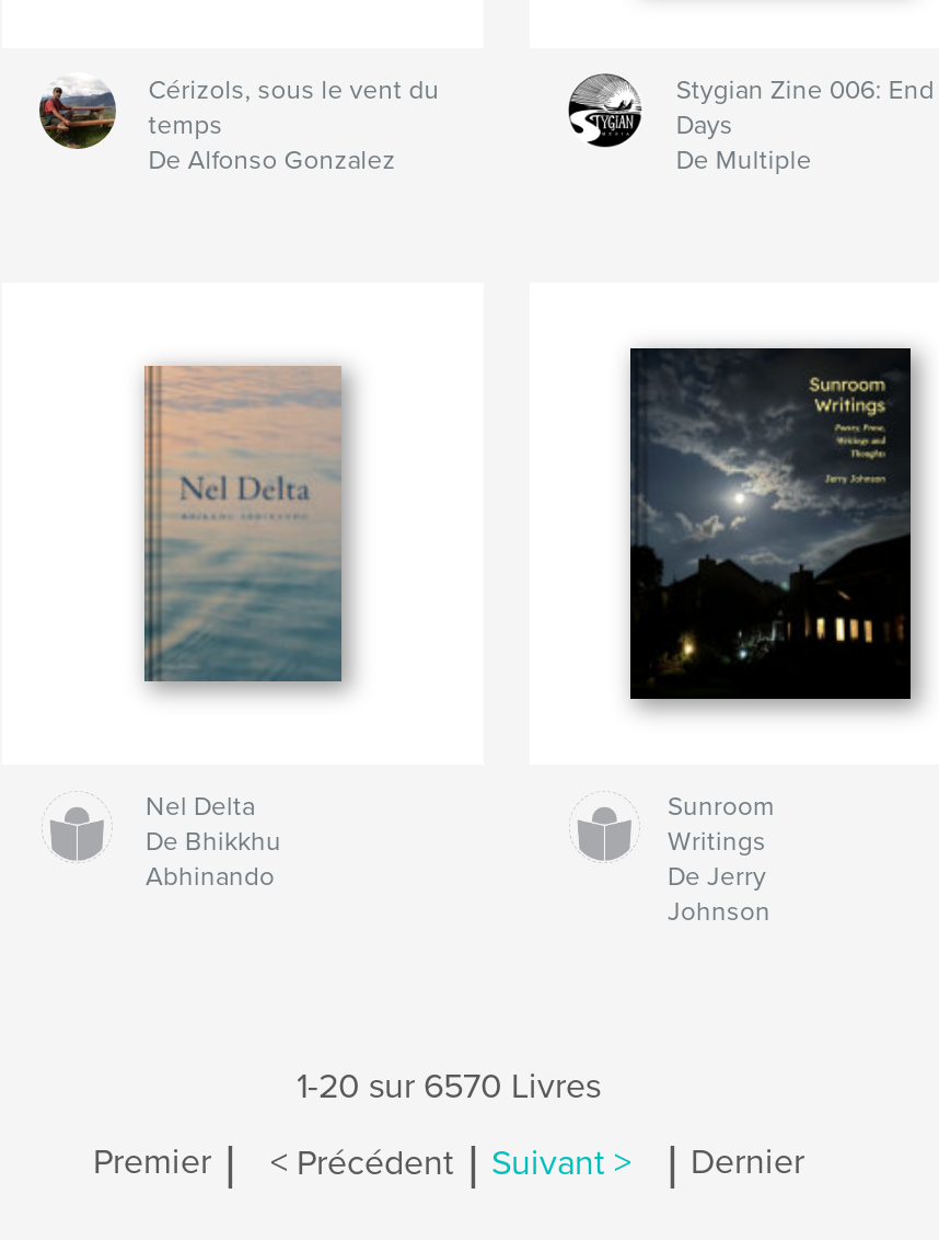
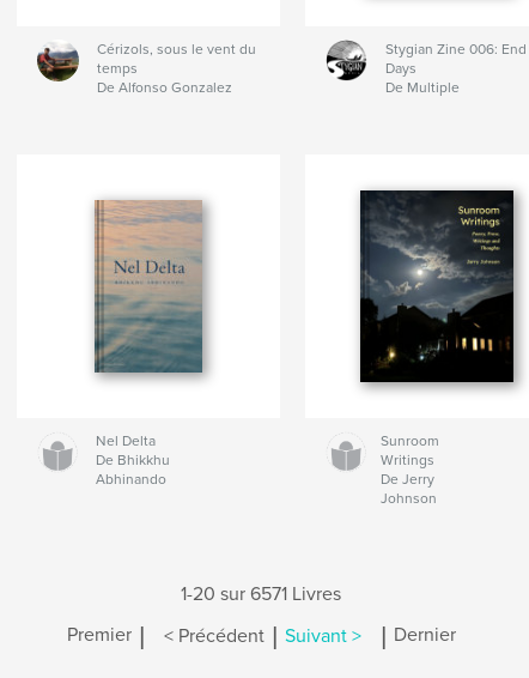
- 1-20 sur 6570 Livres
+ 1-20 sur 6571 Livres
